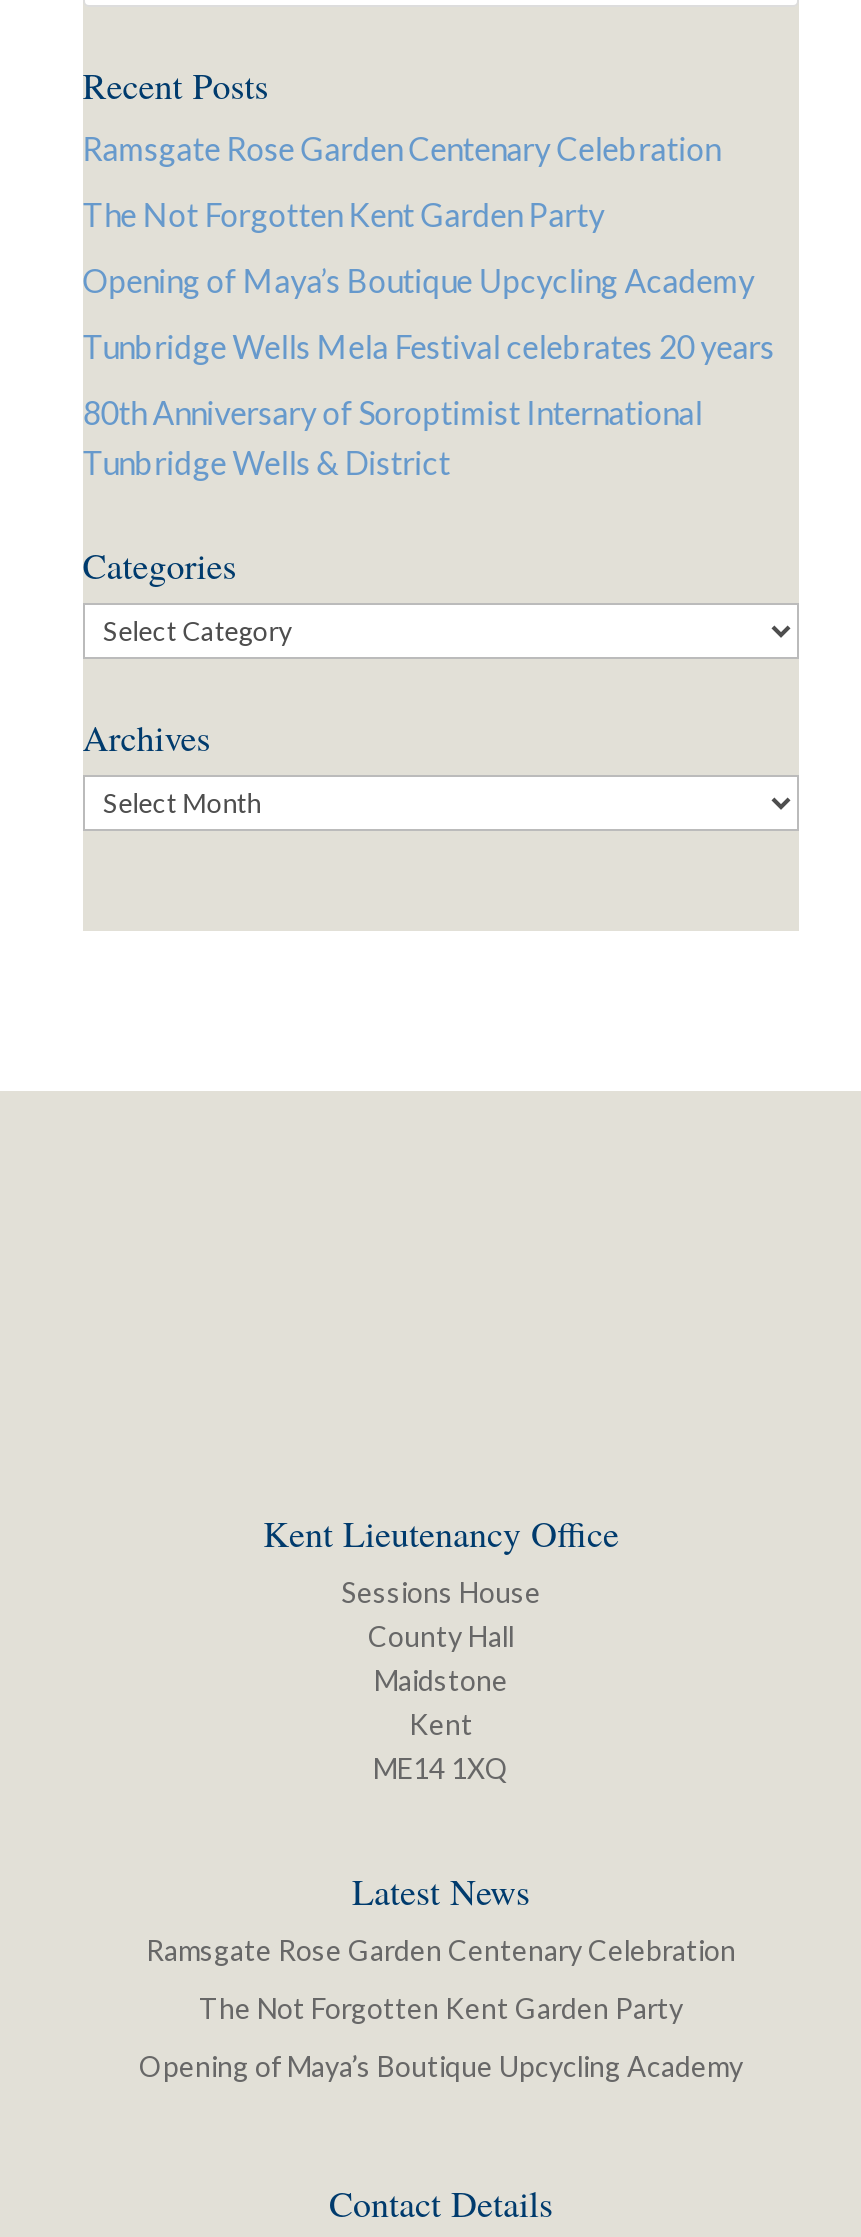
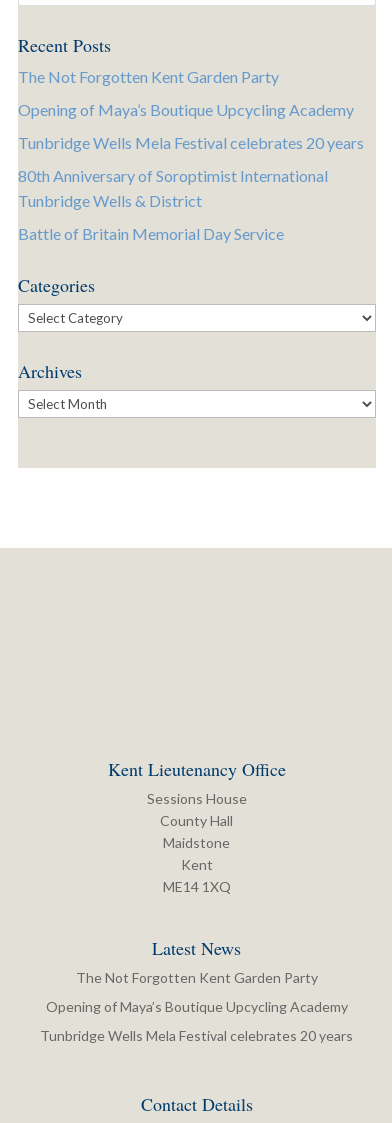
- Ramsgate Rose Garden Centenary Celebration

moved up: The Not Forgotten Kent Garden Party | Opening of Maya’s Boutique Upcycling Academy | Tunbridge Wells Mela Festival celebrates 20 years | 80th Anniversary of Soroptimist International | Tunbridge Wells & District

+ Battle of Britain Memorial Day Service

- Ramsgate Rose Garden Centenary Celebration

moved up: The Not Forgotten Kent Garden Party | Opening of Maya’s Boutique Upcycling Academy

+ Tunbridge Wells Mela Festival celebrates 20 years
